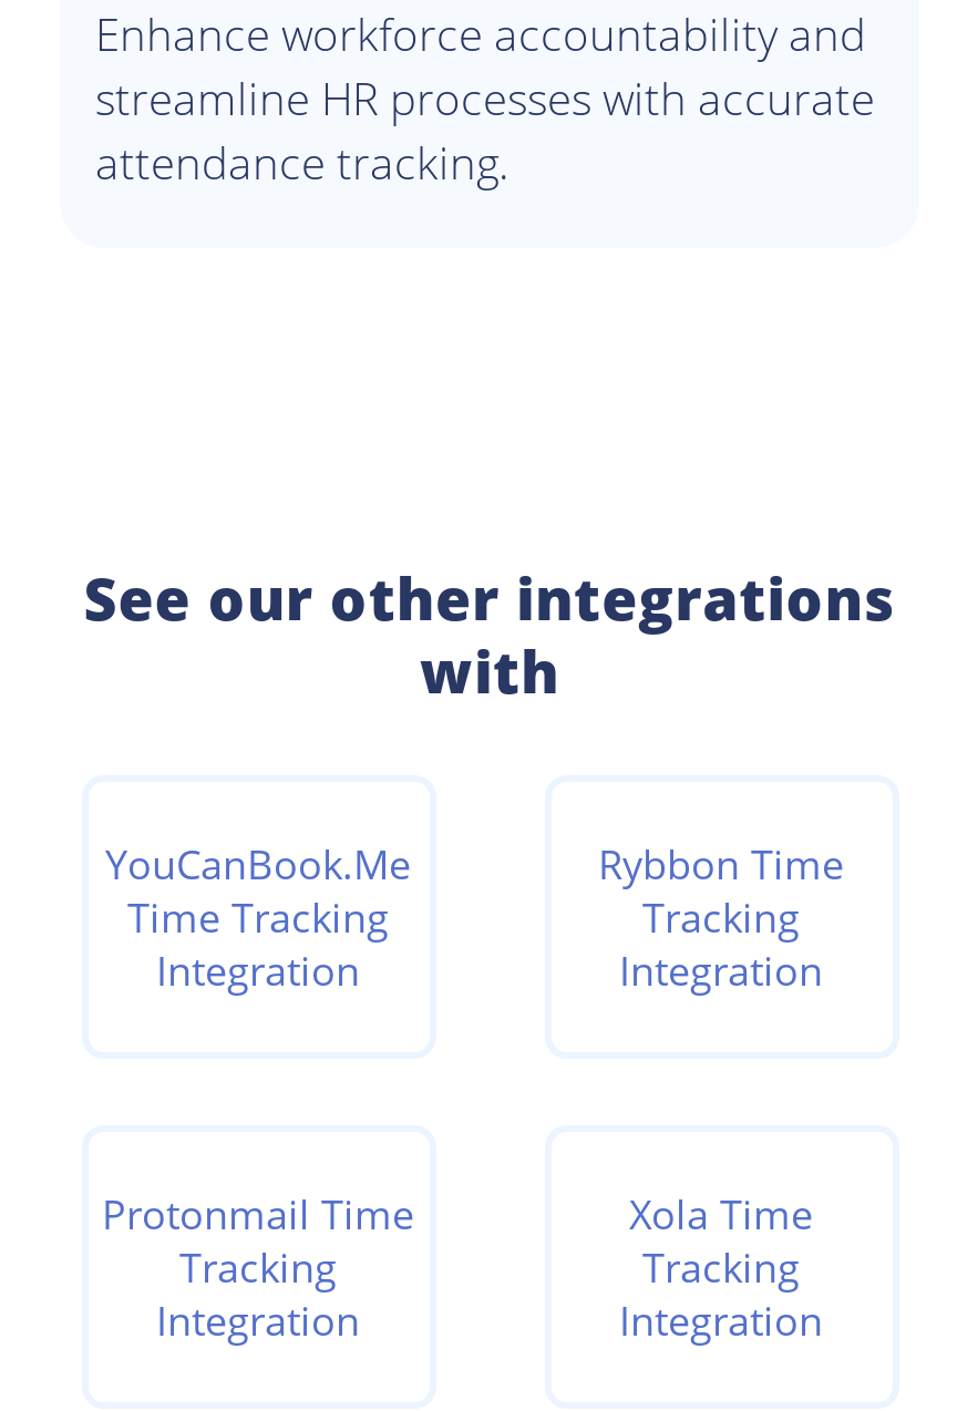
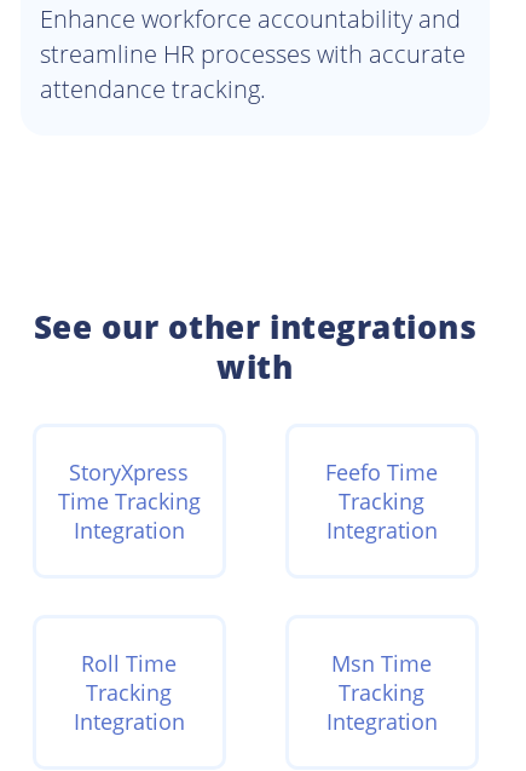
- YouCanBook.Me
+ StoryXpress

- Rybbon Time
+ Feefo Time

- Protonmail Time
+ Roll Time

- Xola Time
+ Msn Time
